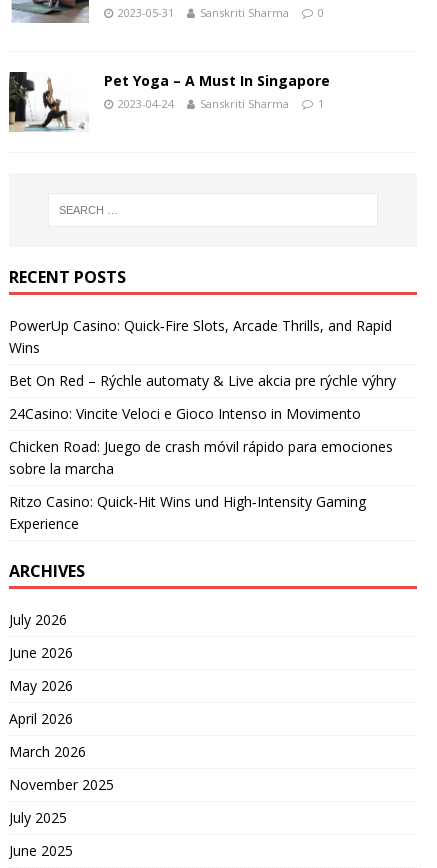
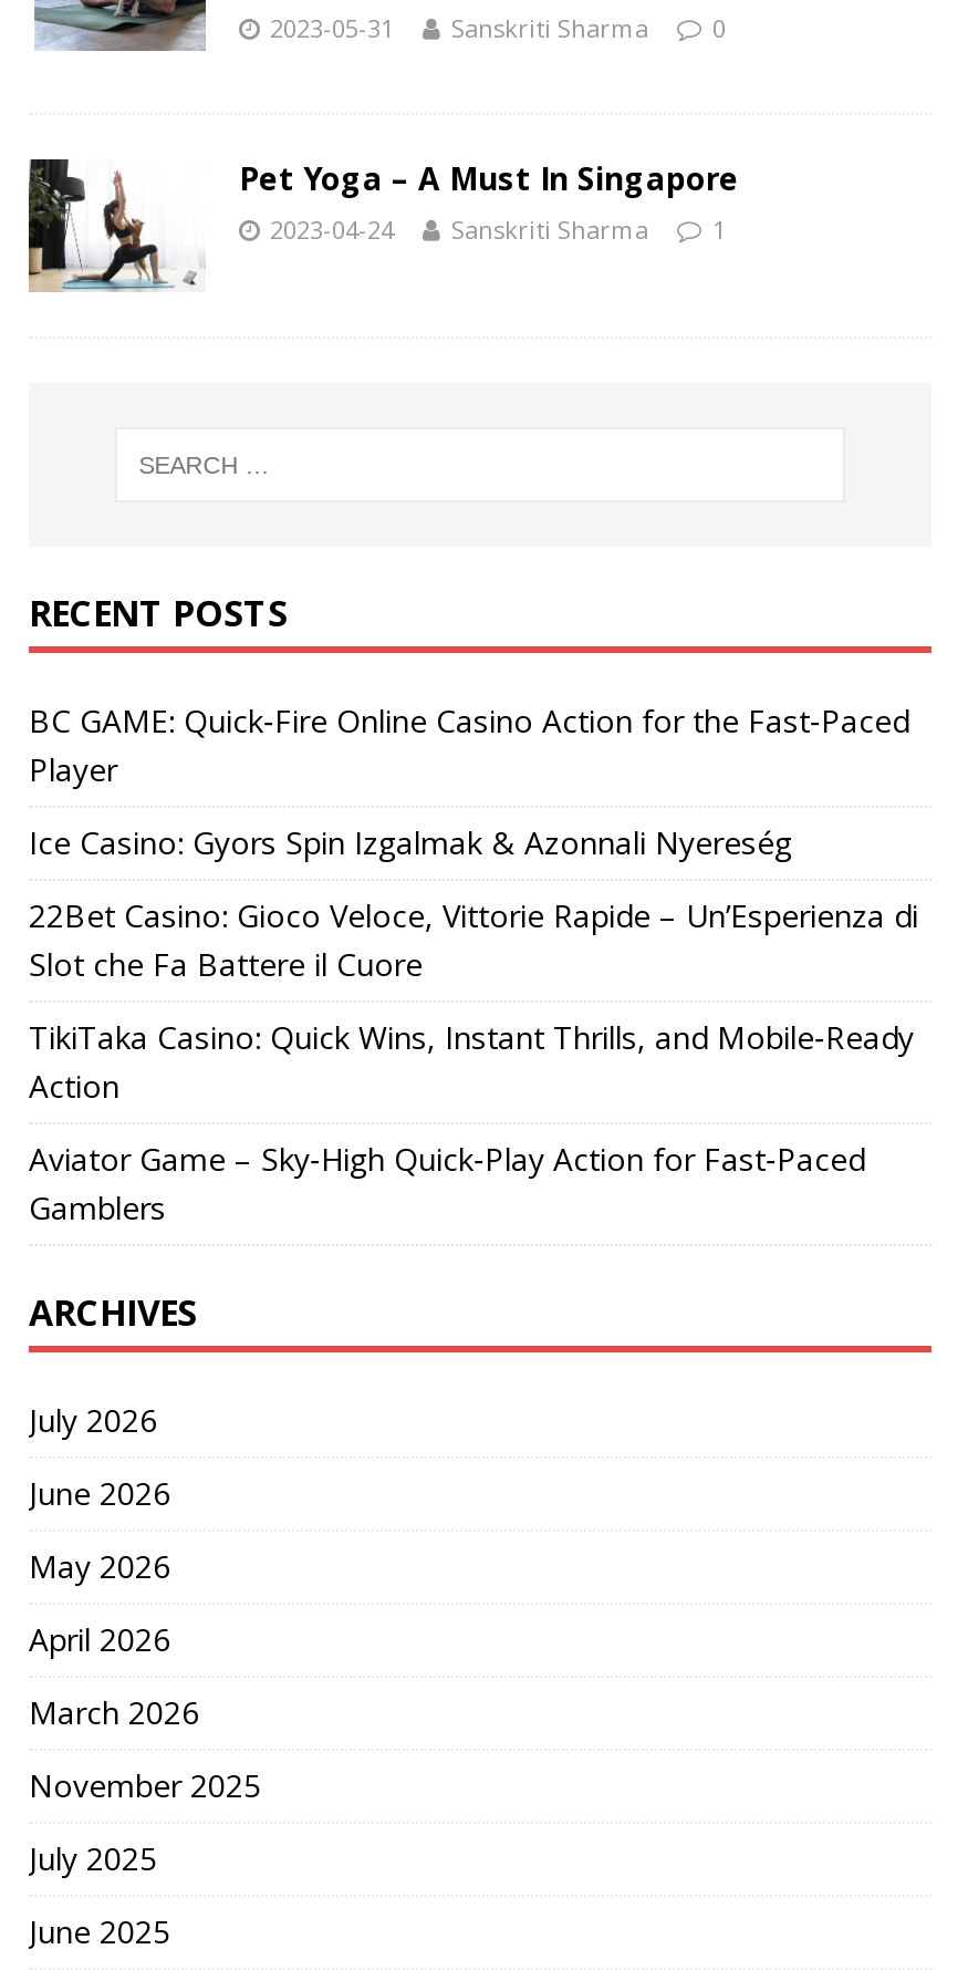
- PowerUp Casino: Quick‑Fire Slots, Arcade Thrills, and Rapid
- Wins
+ BC GAME: Quick‑Fire Online Casino Action for the Fast‑Paced
+ Player

- Bet On Red – Rýchle automaty & Live akcia pre rýchle výhry
+ Ice Casino: Gyors Spin Izgalmak & Azonnali Nyereség

- 24Casino: Vincite Veloci e Gioco Intenso in Movimento
+ 22Bet Casino: Gioco Veloce, Vittorie Rapide – Un’Esperienza di
+ Slot che Fa Battere il Cuore

- Chicken Road: Juego de crash móvil rápido para emociones
- sobre la marcha
+ TikiTaka Casino: Quick Wins, Instant Thrills, and Mobile‑Ready
+ Action

- Ritzo Casino: Quick‑Hit Wins und High‑Intensity Gaming
- Experience
+ Aviator Game – Sky‑High Quick‑Play Action for Fast‑Paced
+ Gamblers
